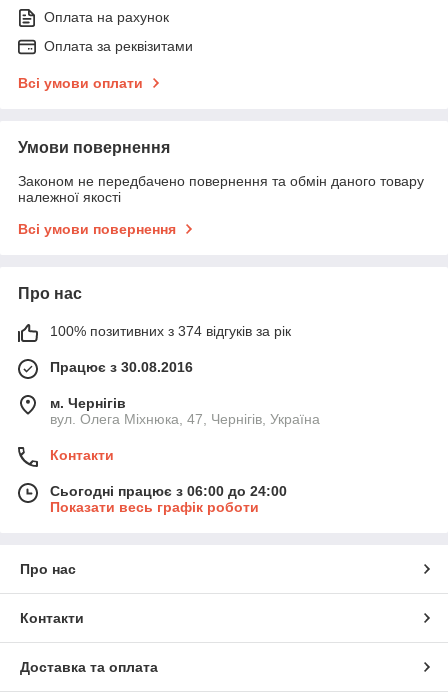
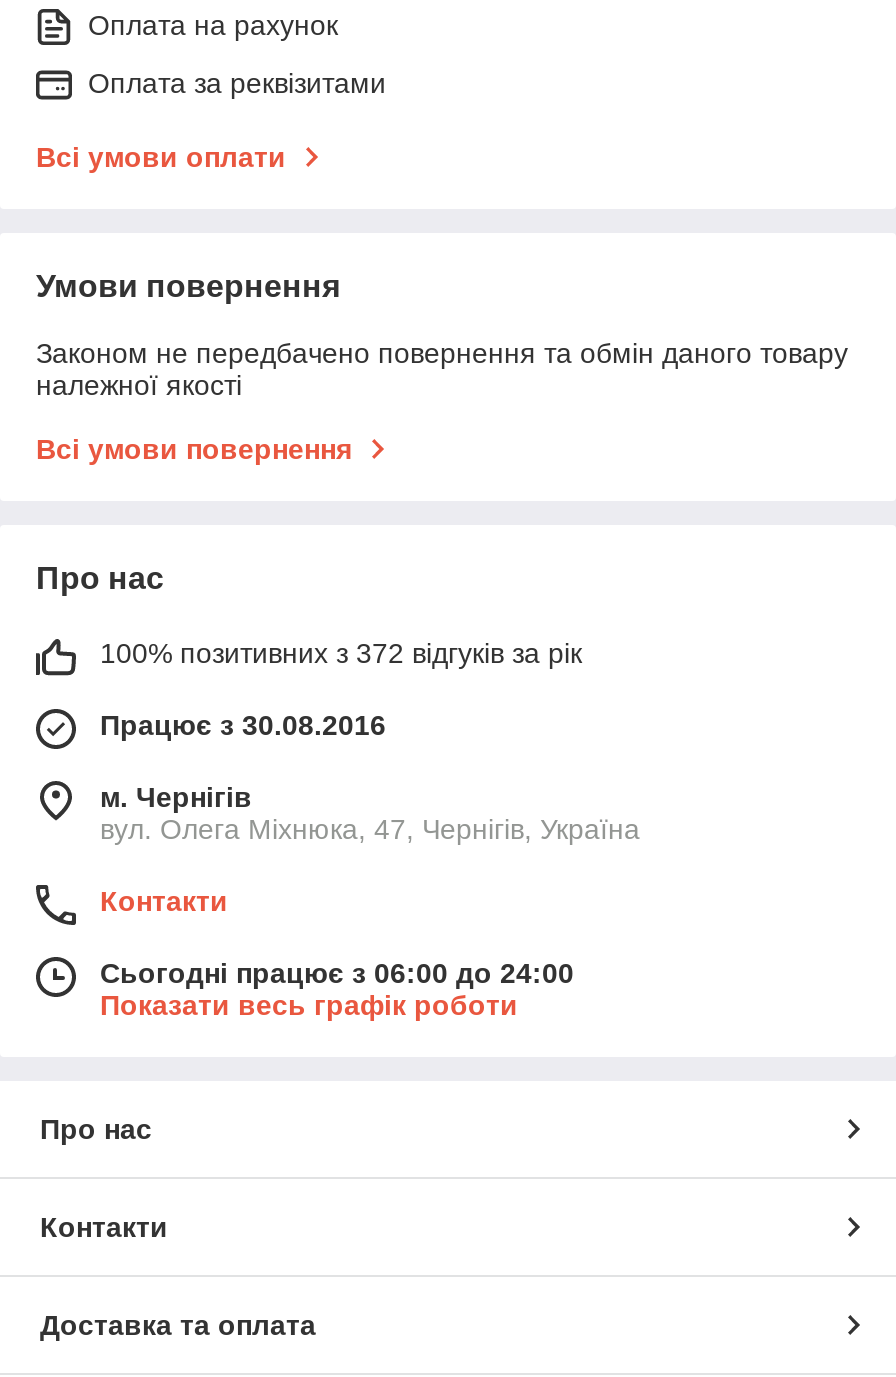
- 100% позитивних з 374 відгуків за рік
+ 100% позитивних з 372 відгуків за рік
